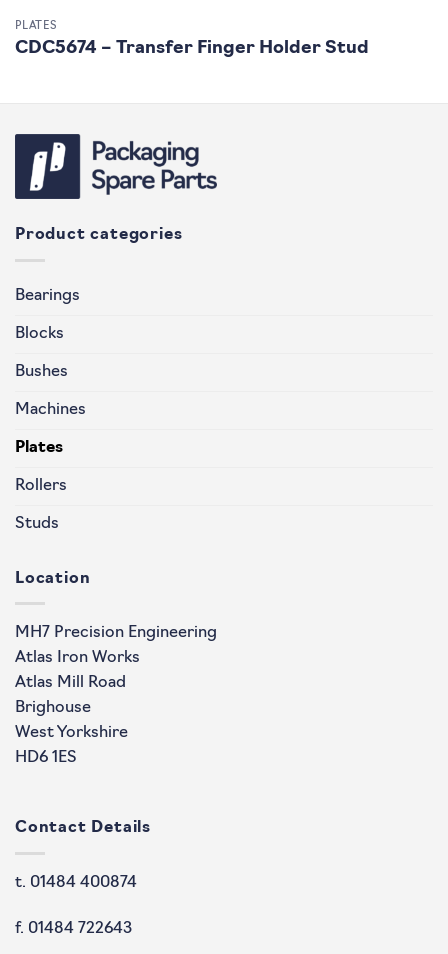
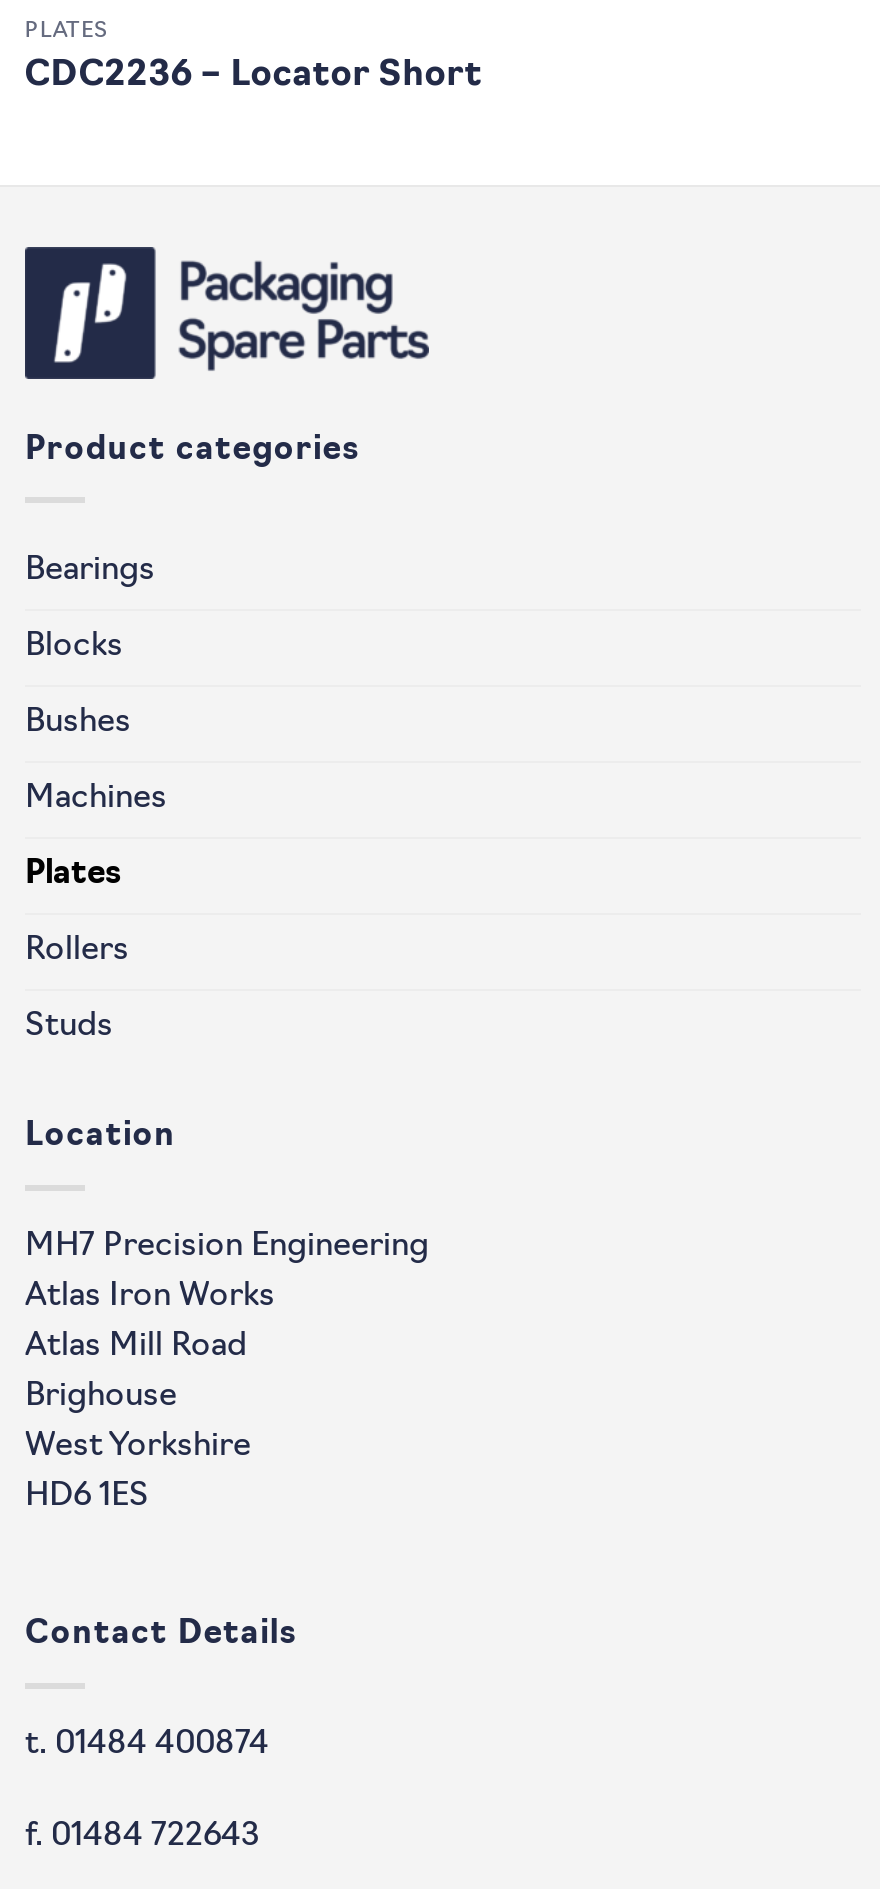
- CDC5674 – Transfer Finger Holder Stud
+ CDC2236 – Locator Short
